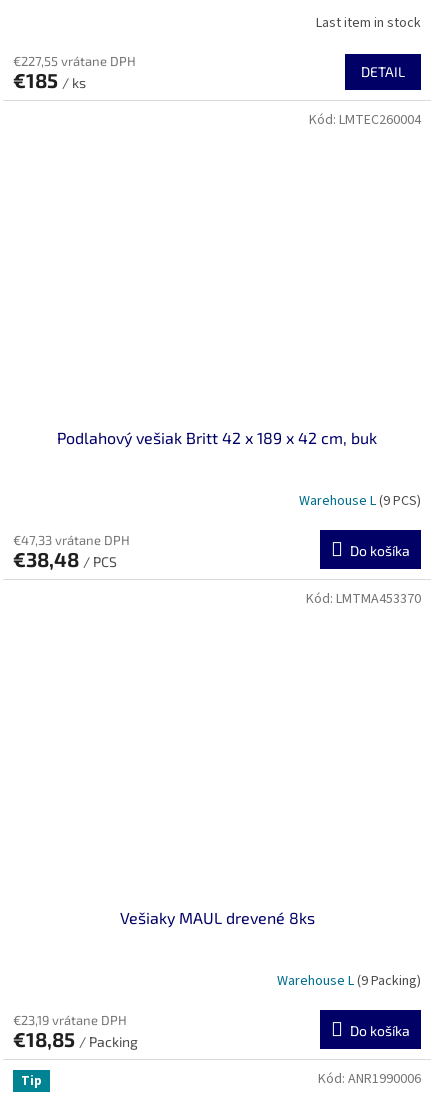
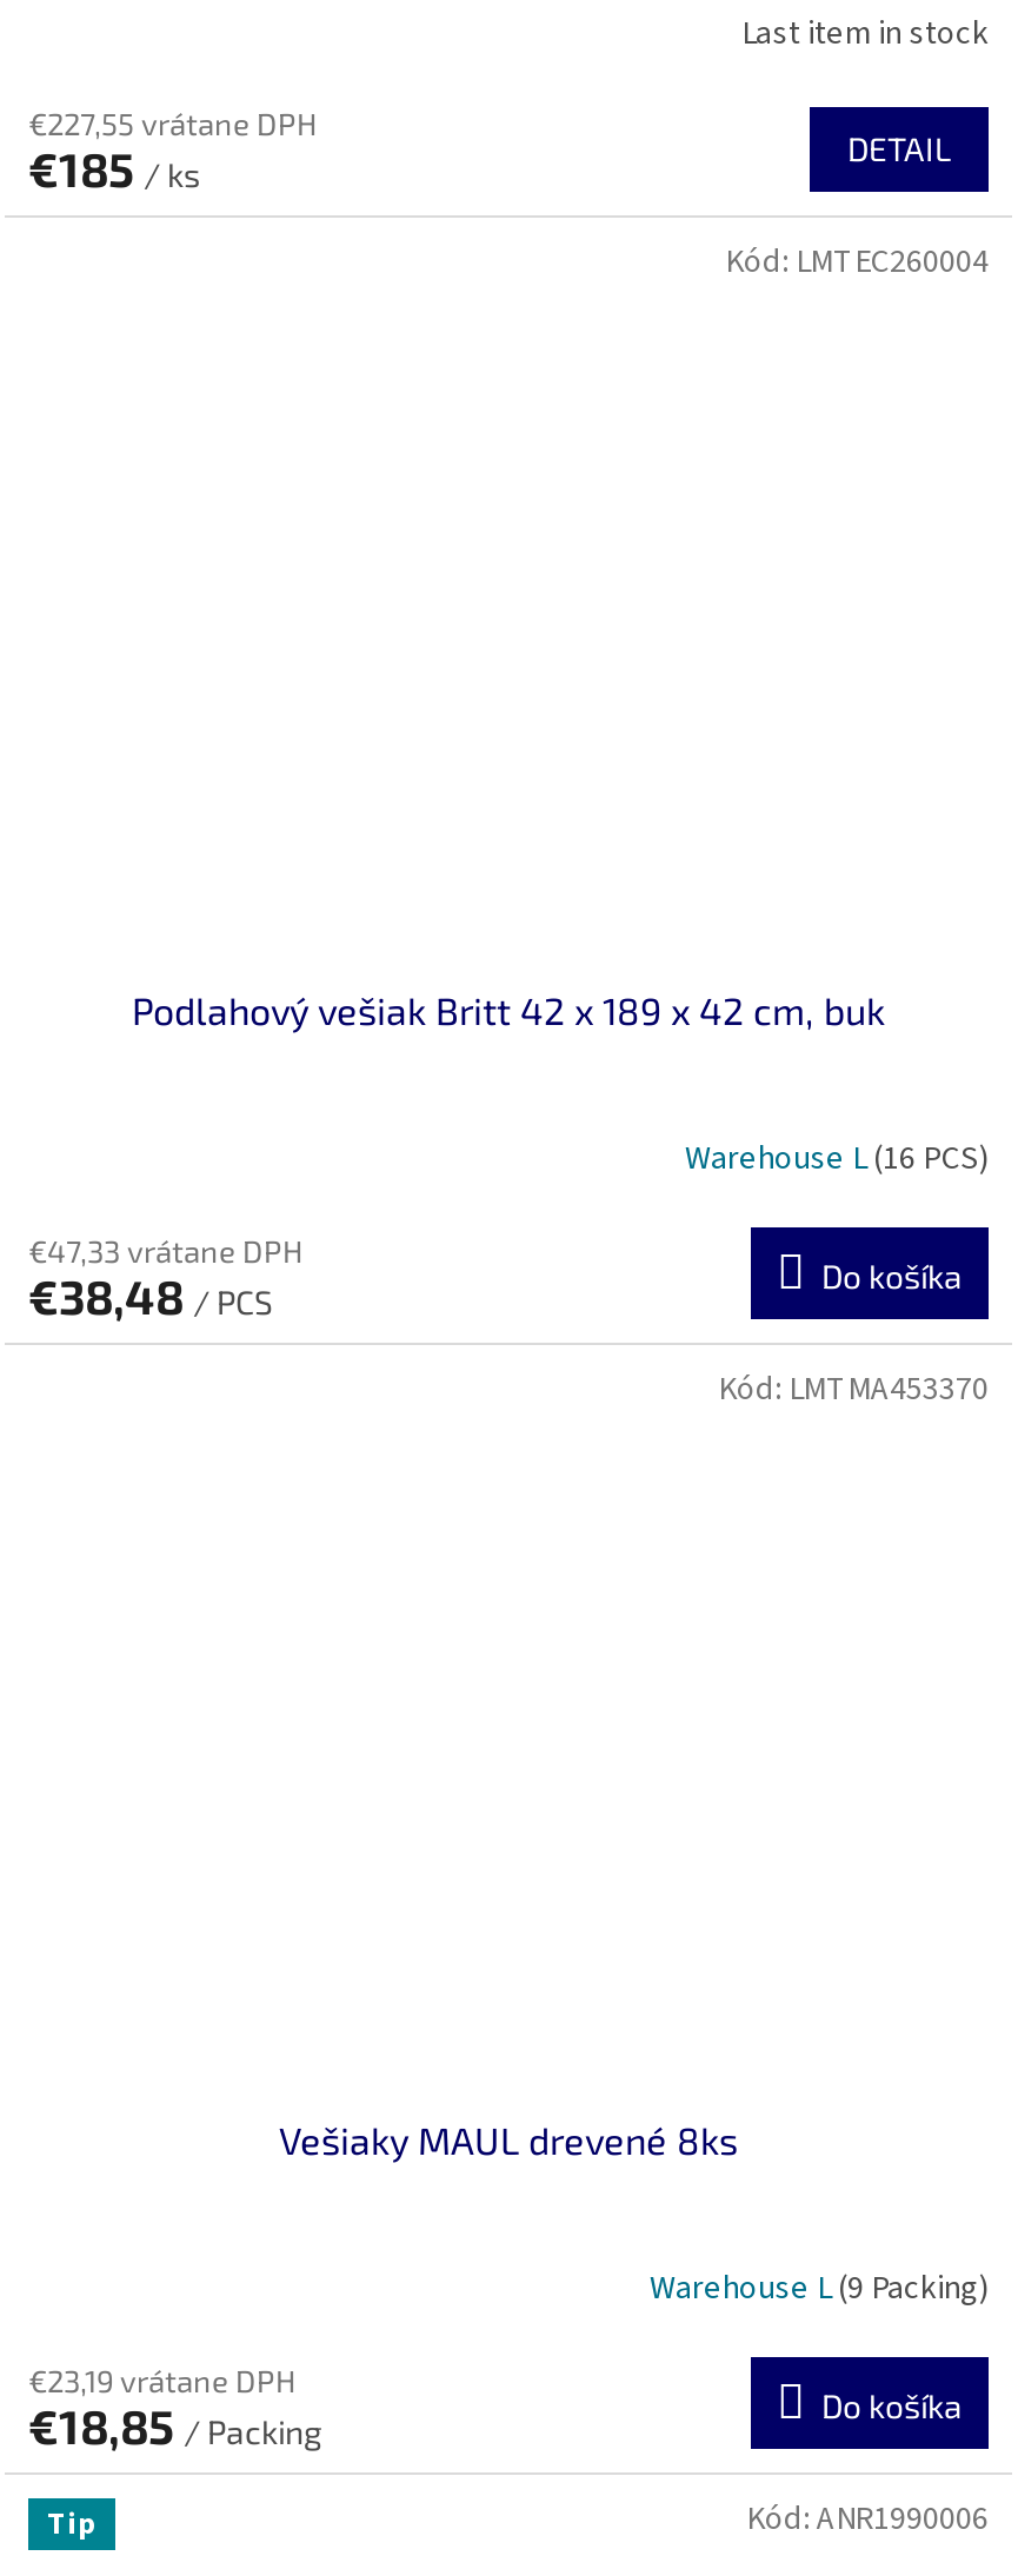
- Warehouse L(9 PCS)
+ Warehouse L(16 PCS)
